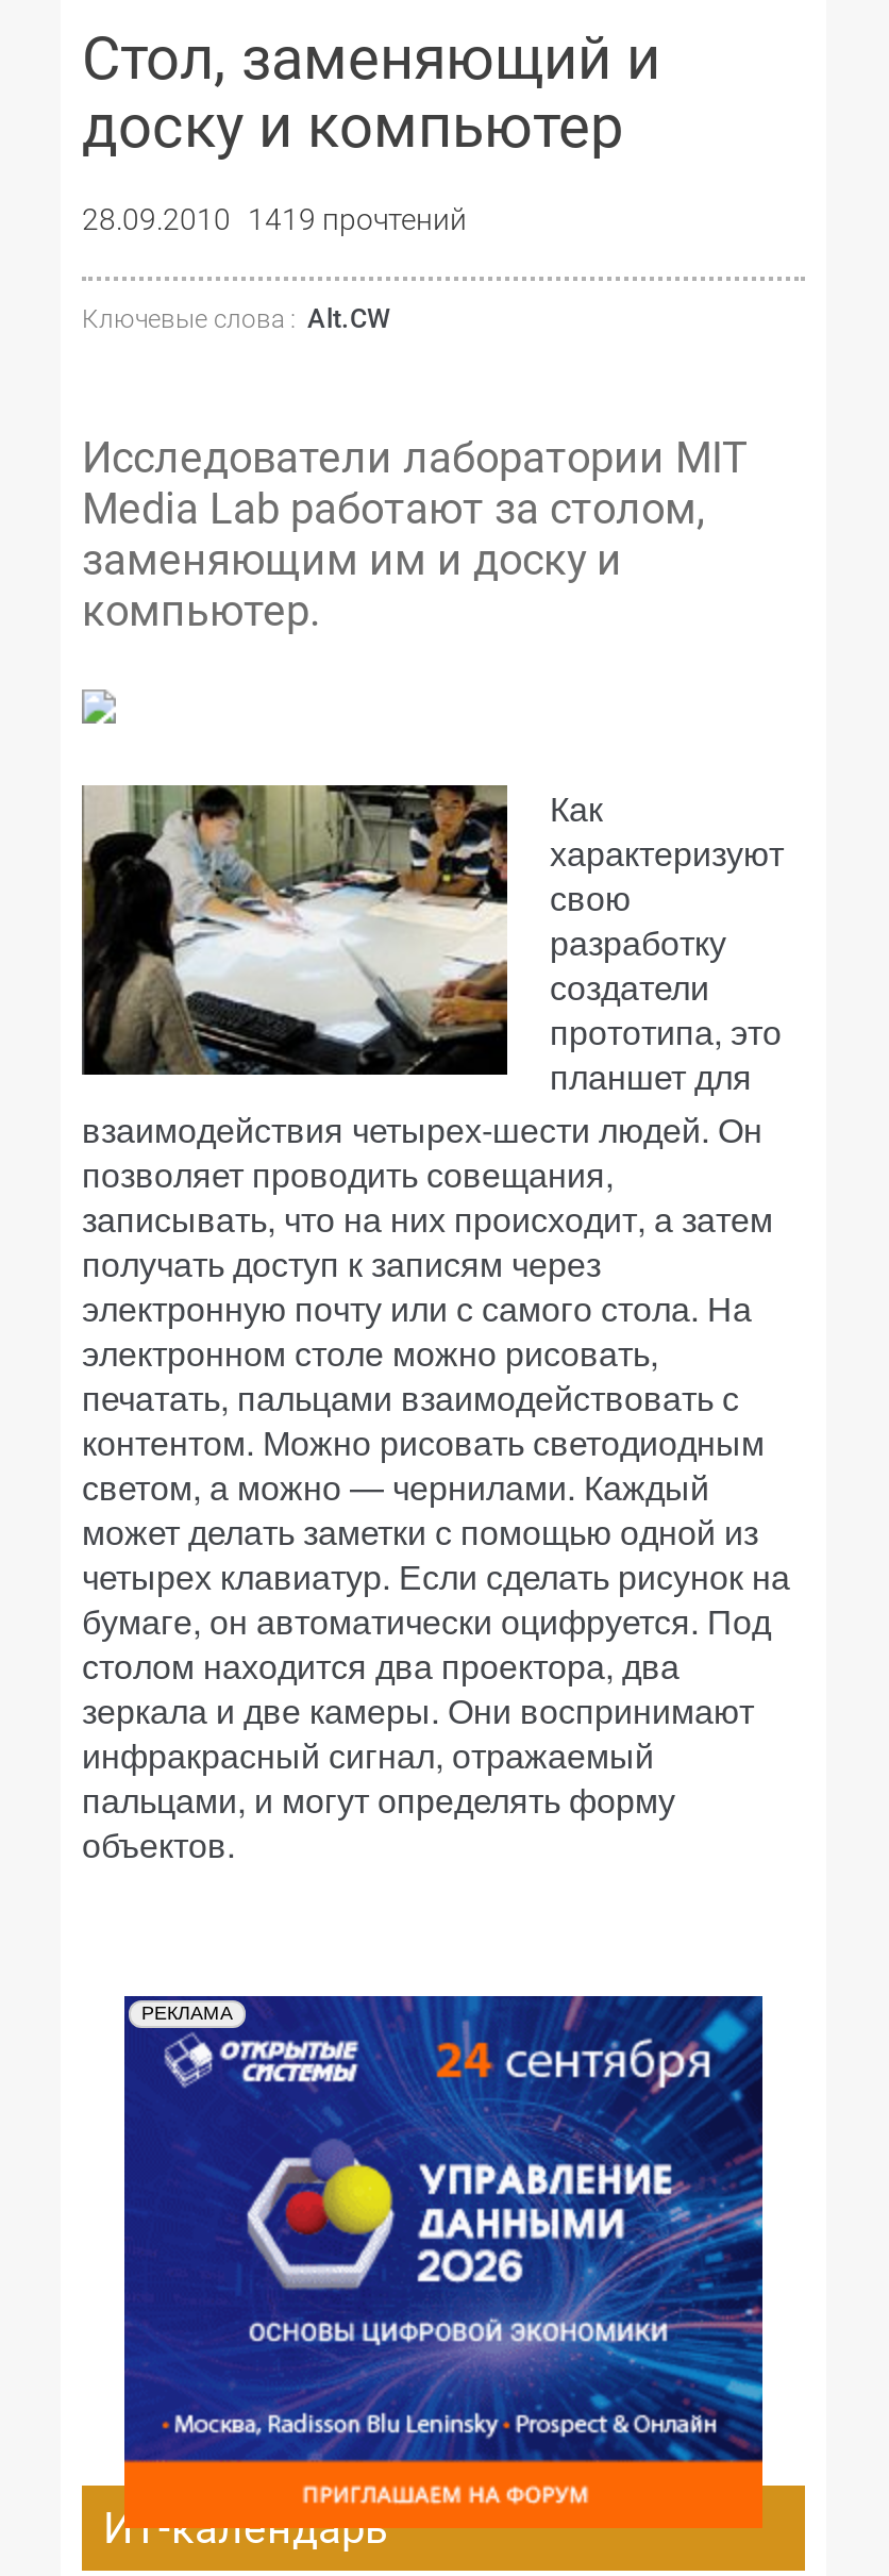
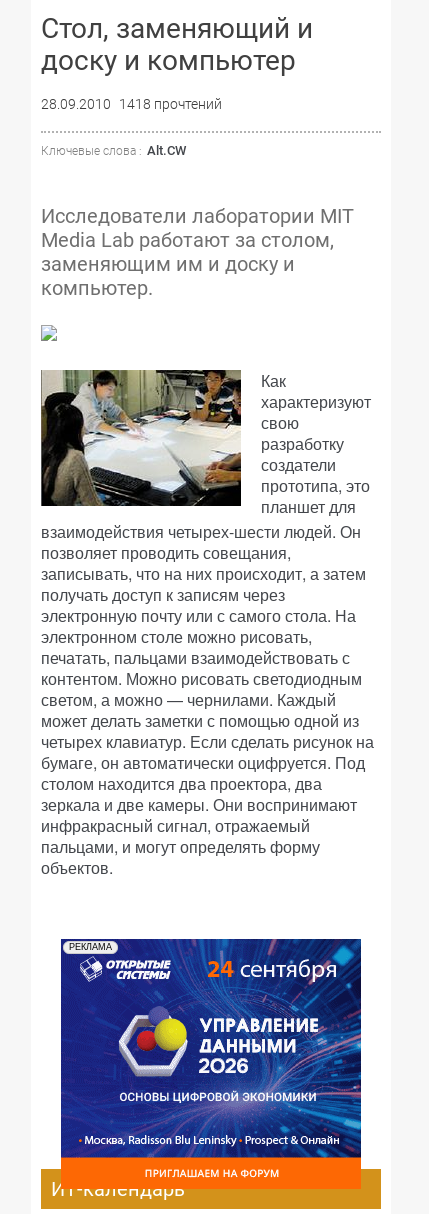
- 28.09.2010 1419 прочтений
+ 28.09.2010 1418 прочтений
